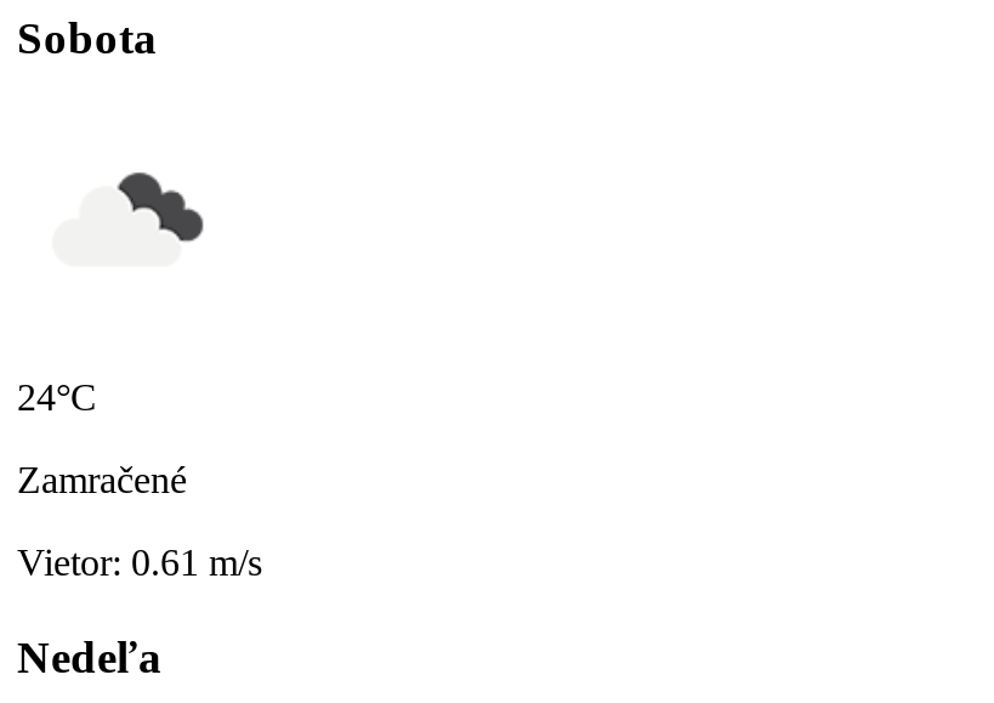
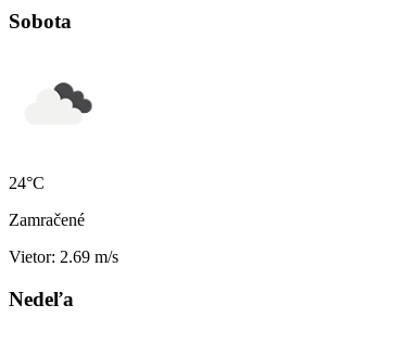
- Vietor: 0.61 m/s
+ Vietor: 2.69 m/s
